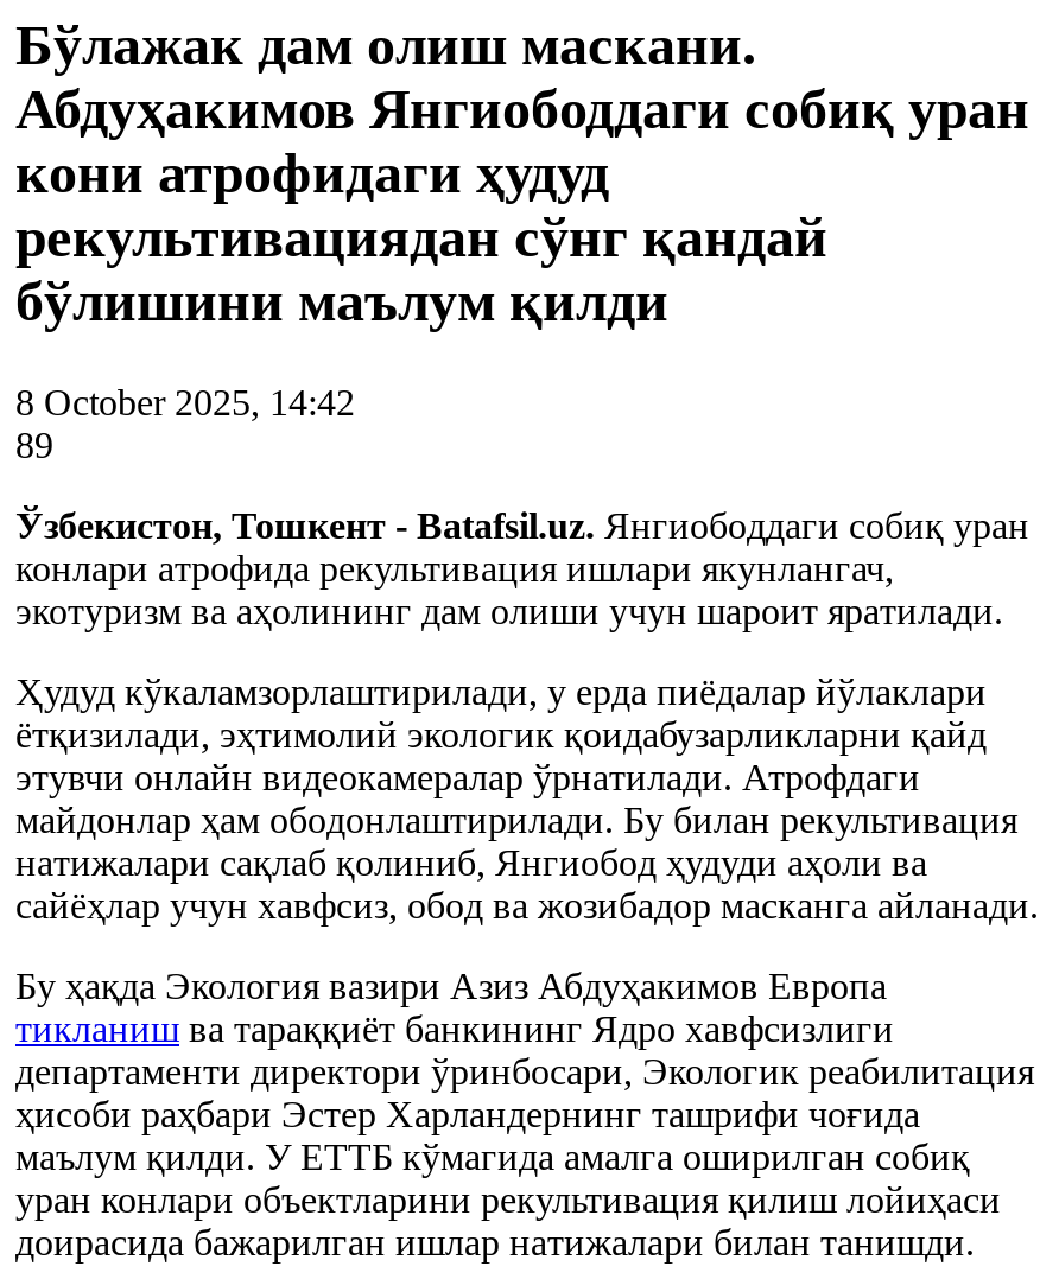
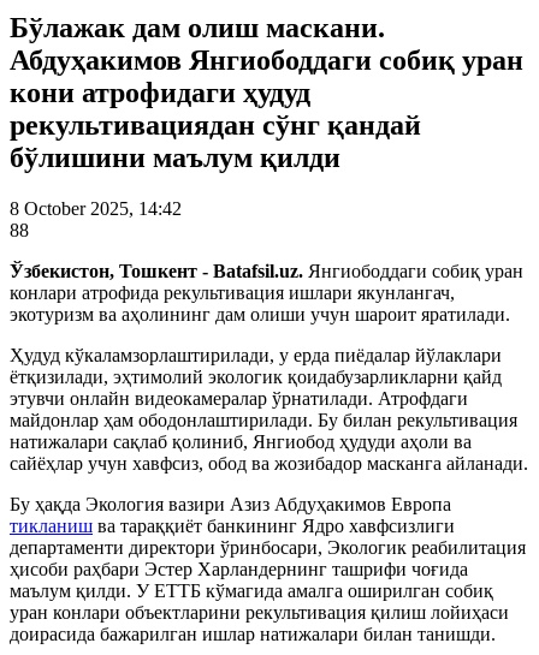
- 89
+ 88
